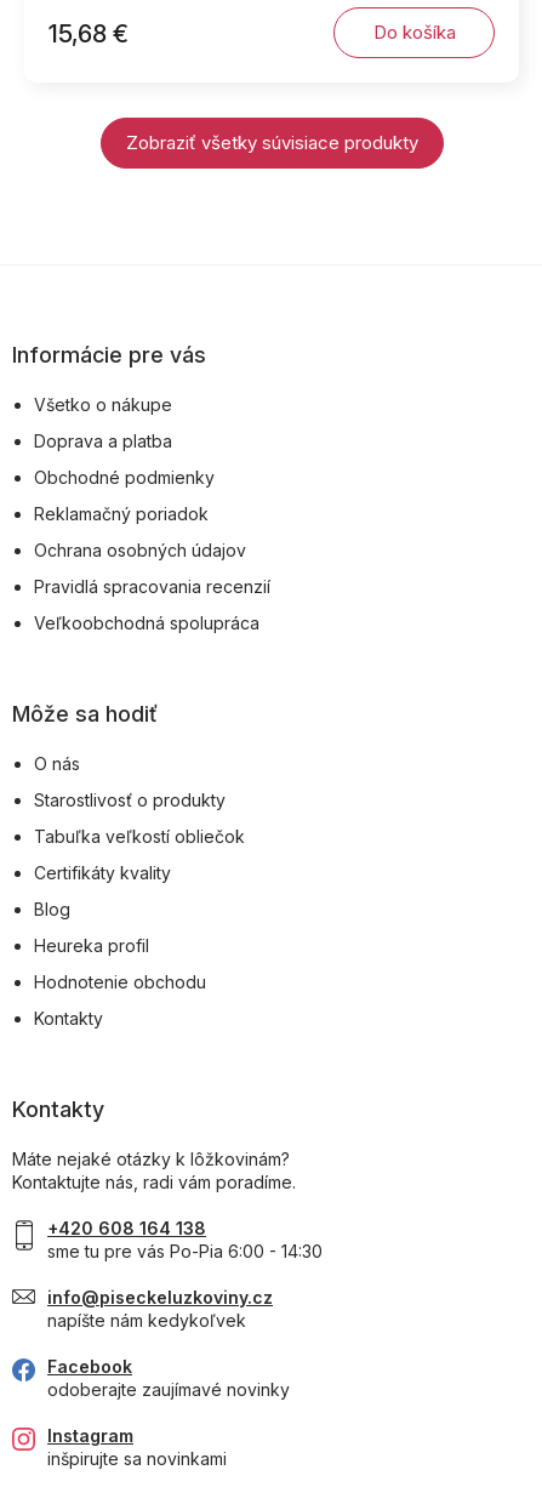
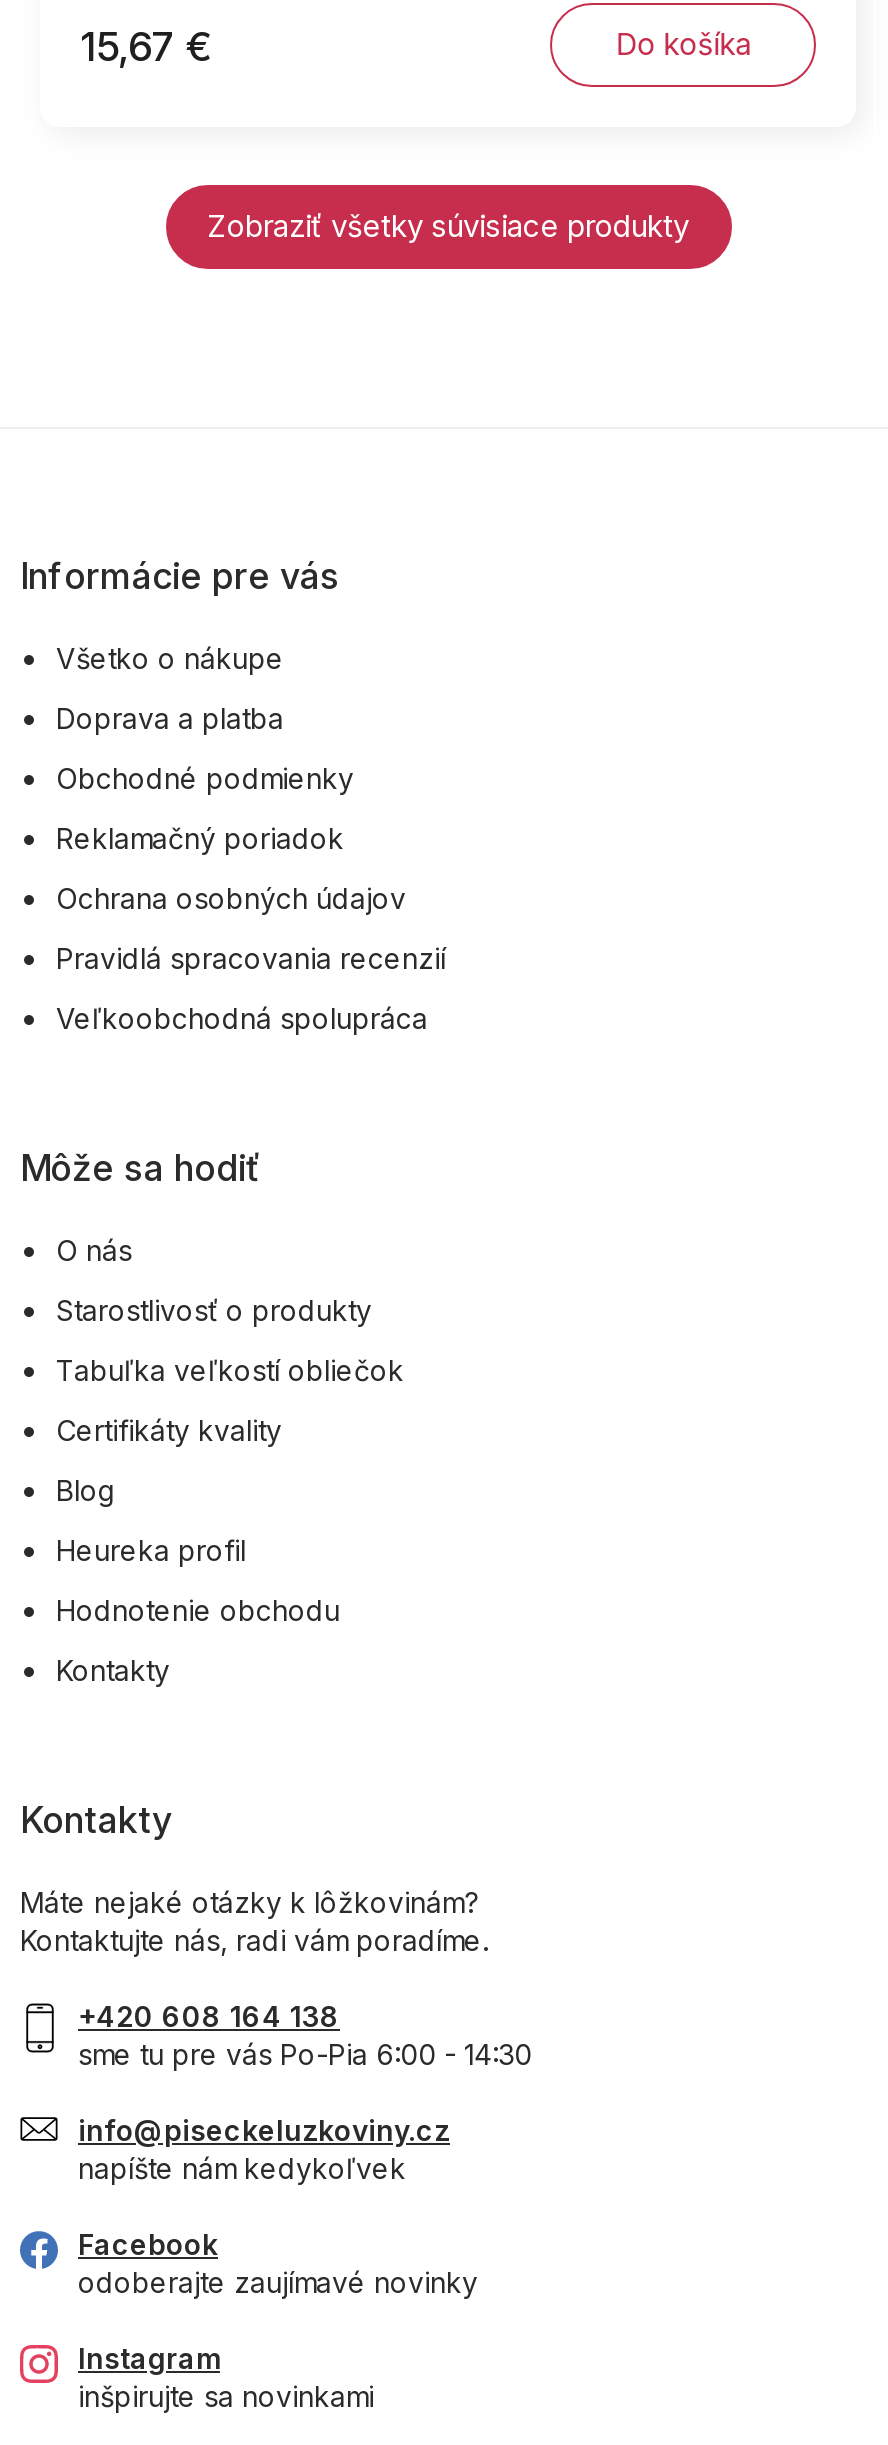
- 15,68 €
+ 15,67 €
